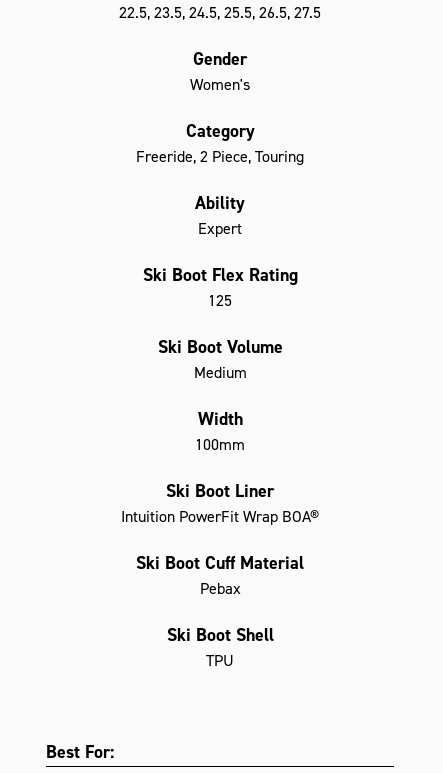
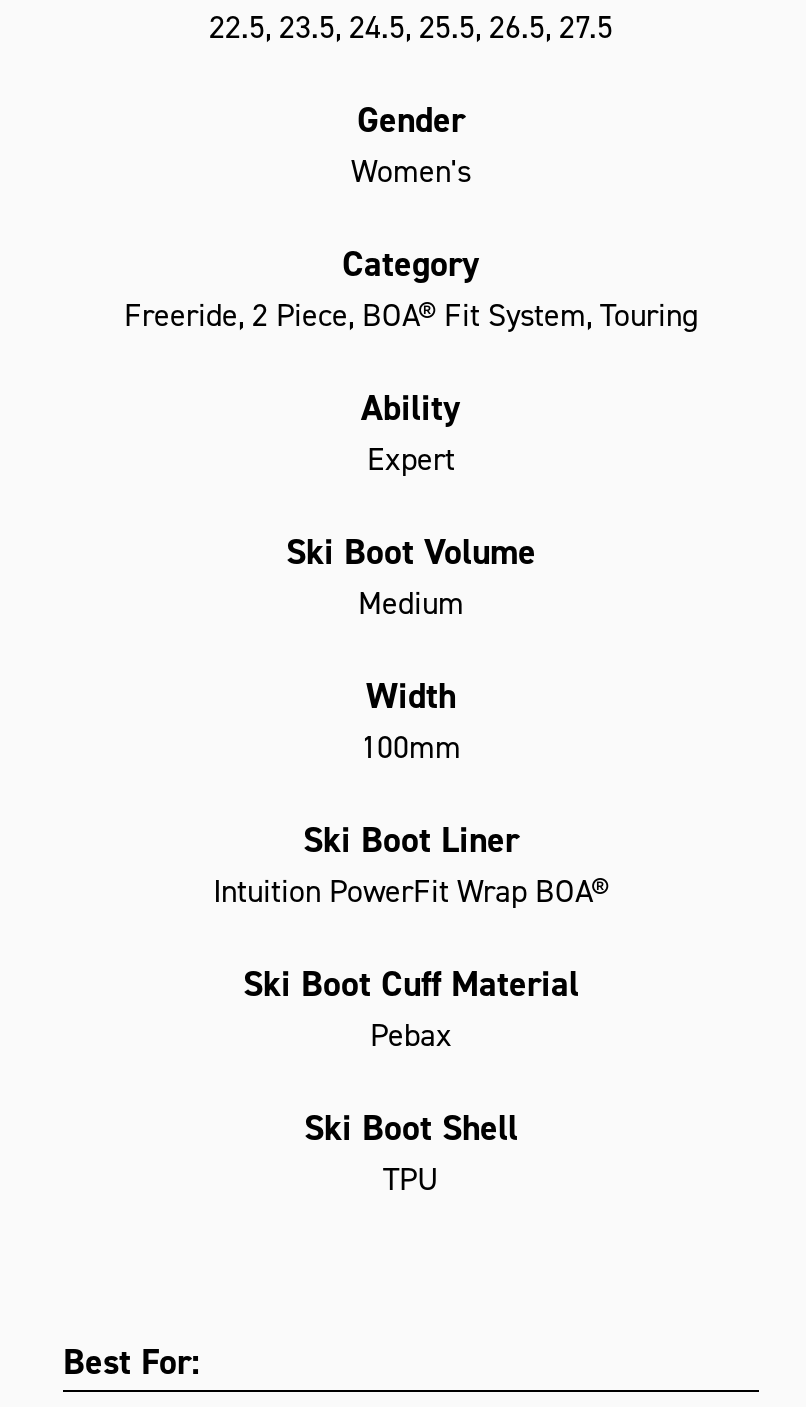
- Freeride, 2 Piece, Touring
+ Freeride, 2 Piece, BOA® Fit System, Touring

- Ski Boot Flex Rating
- 125
